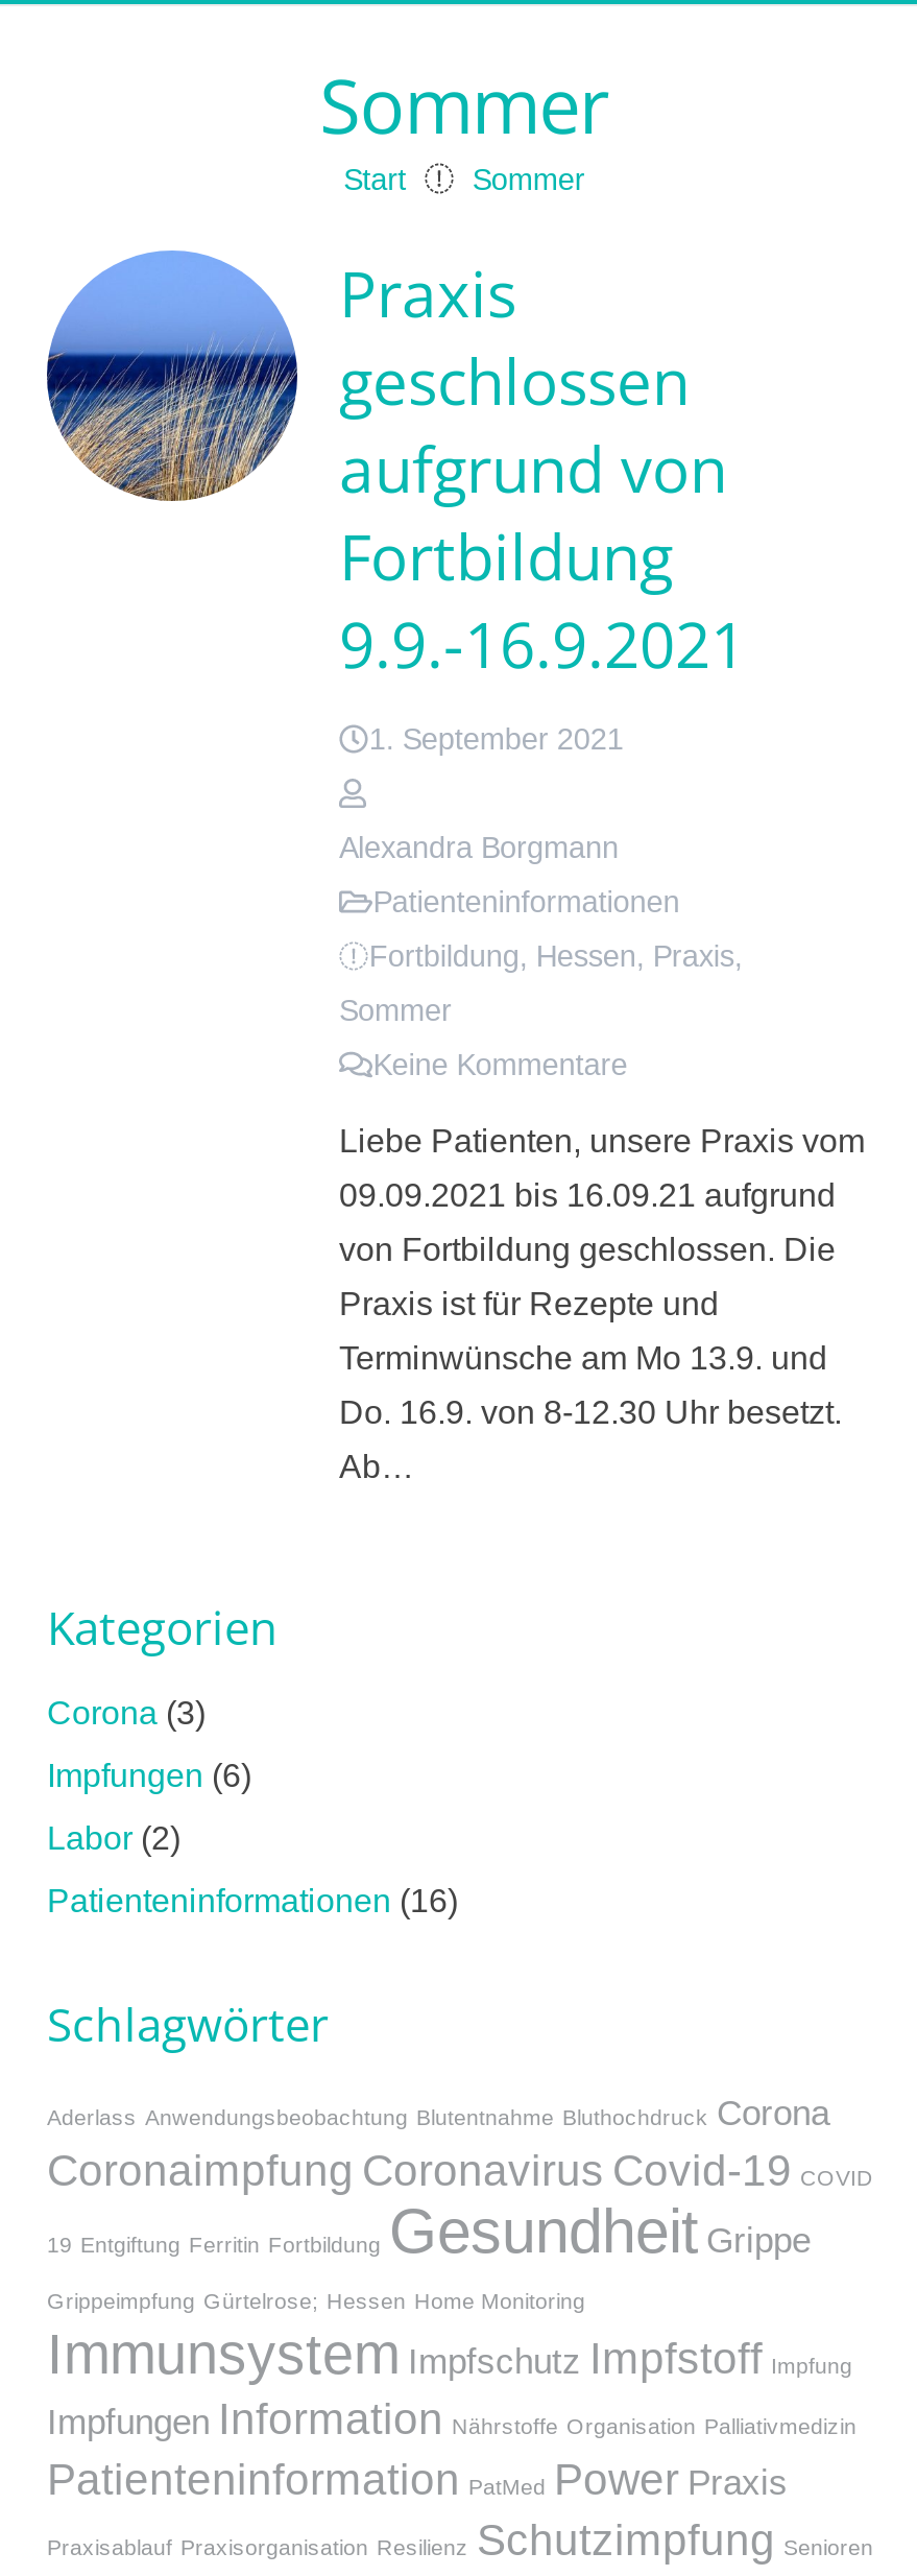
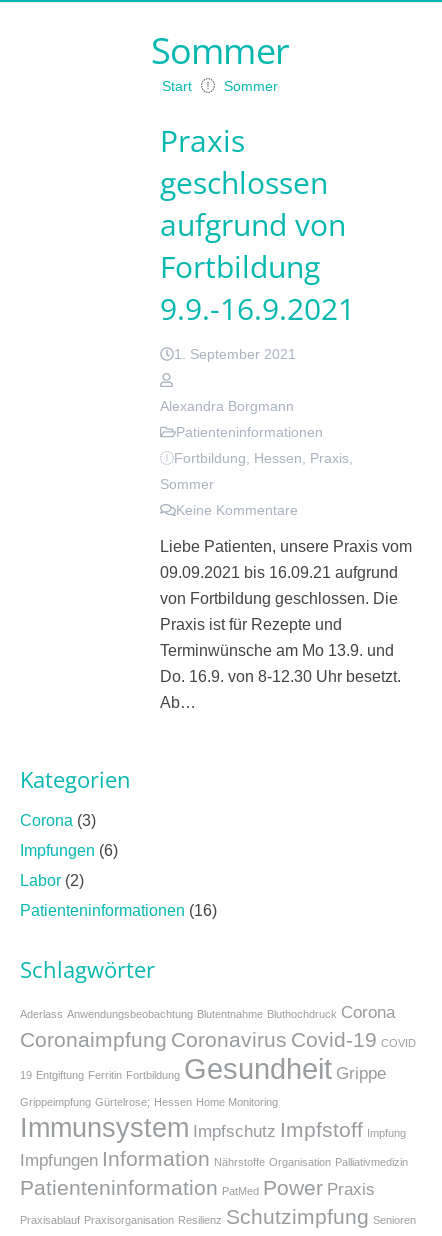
- [image]
